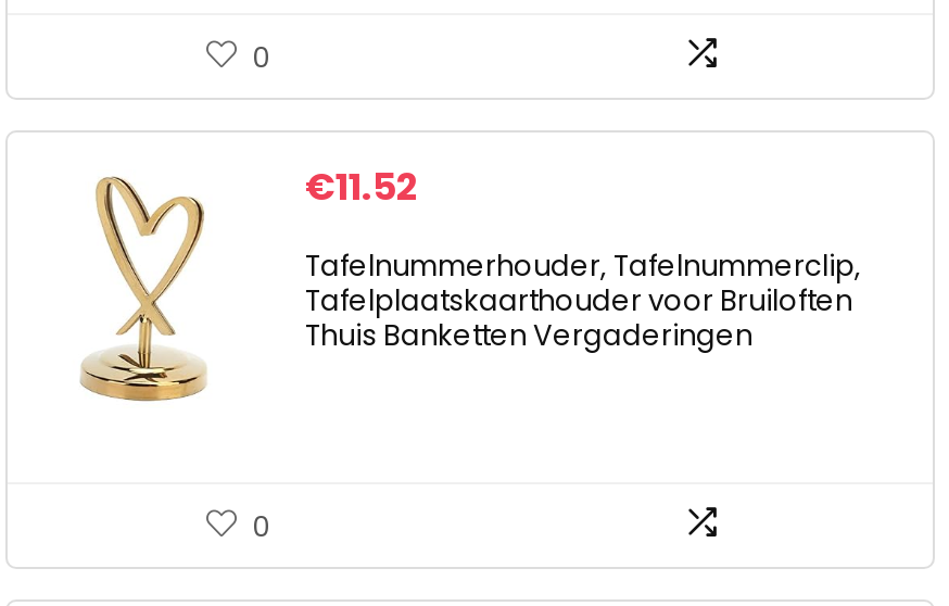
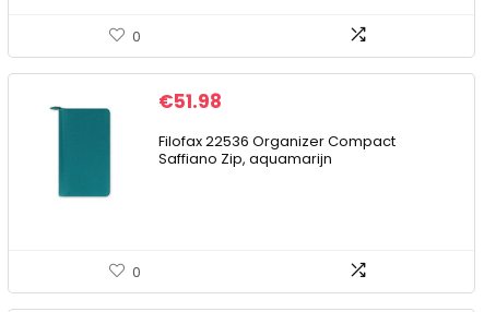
- €11.52
+ €51.98

- [image]
+ [image]

- Tafelnummerhouder, Tafelnummerclip,
- Tafelplaatskaarthouder voor Bruiloften
- Thuis Banketten Vergaderingen
+ Filofax 22536 Organizer Compact
+ Saffiano Zip, aquamarijn
